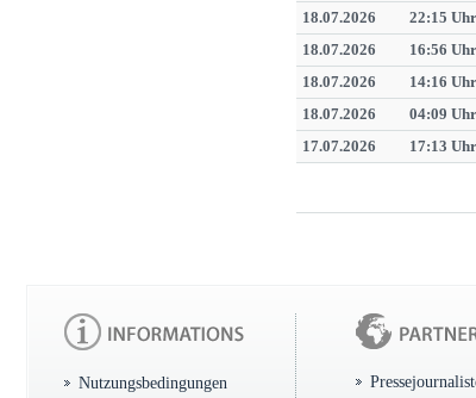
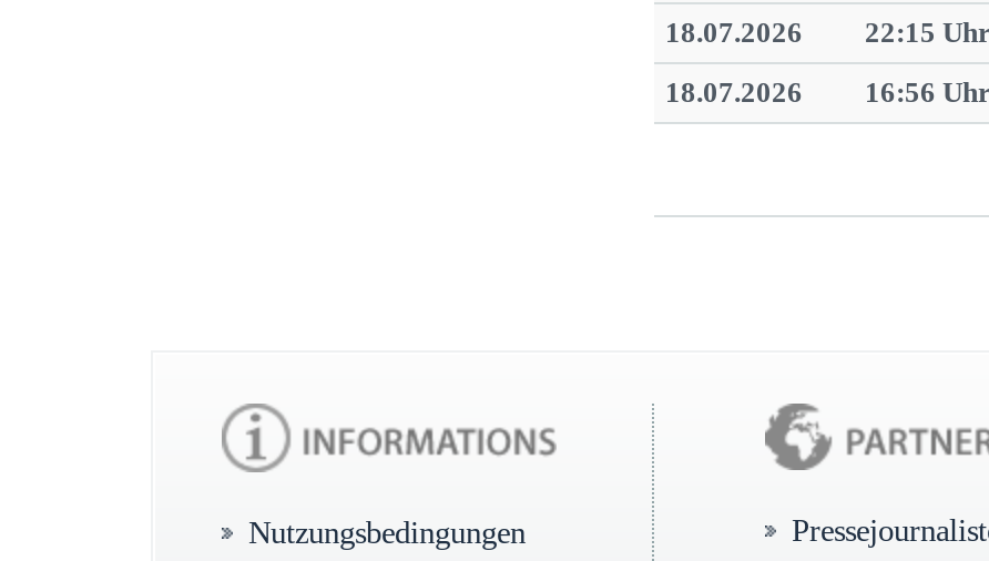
- 18.07.2026
- 14:16 Uhr
- 18.07.2026
- 04:09 Uhr
- 17.07.2026
- 17:13 Uhr
